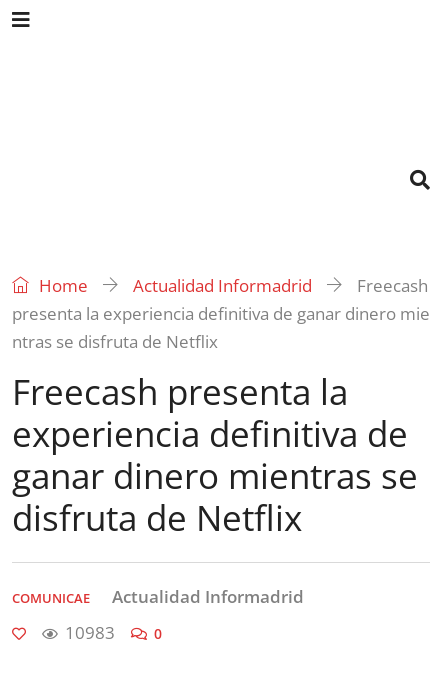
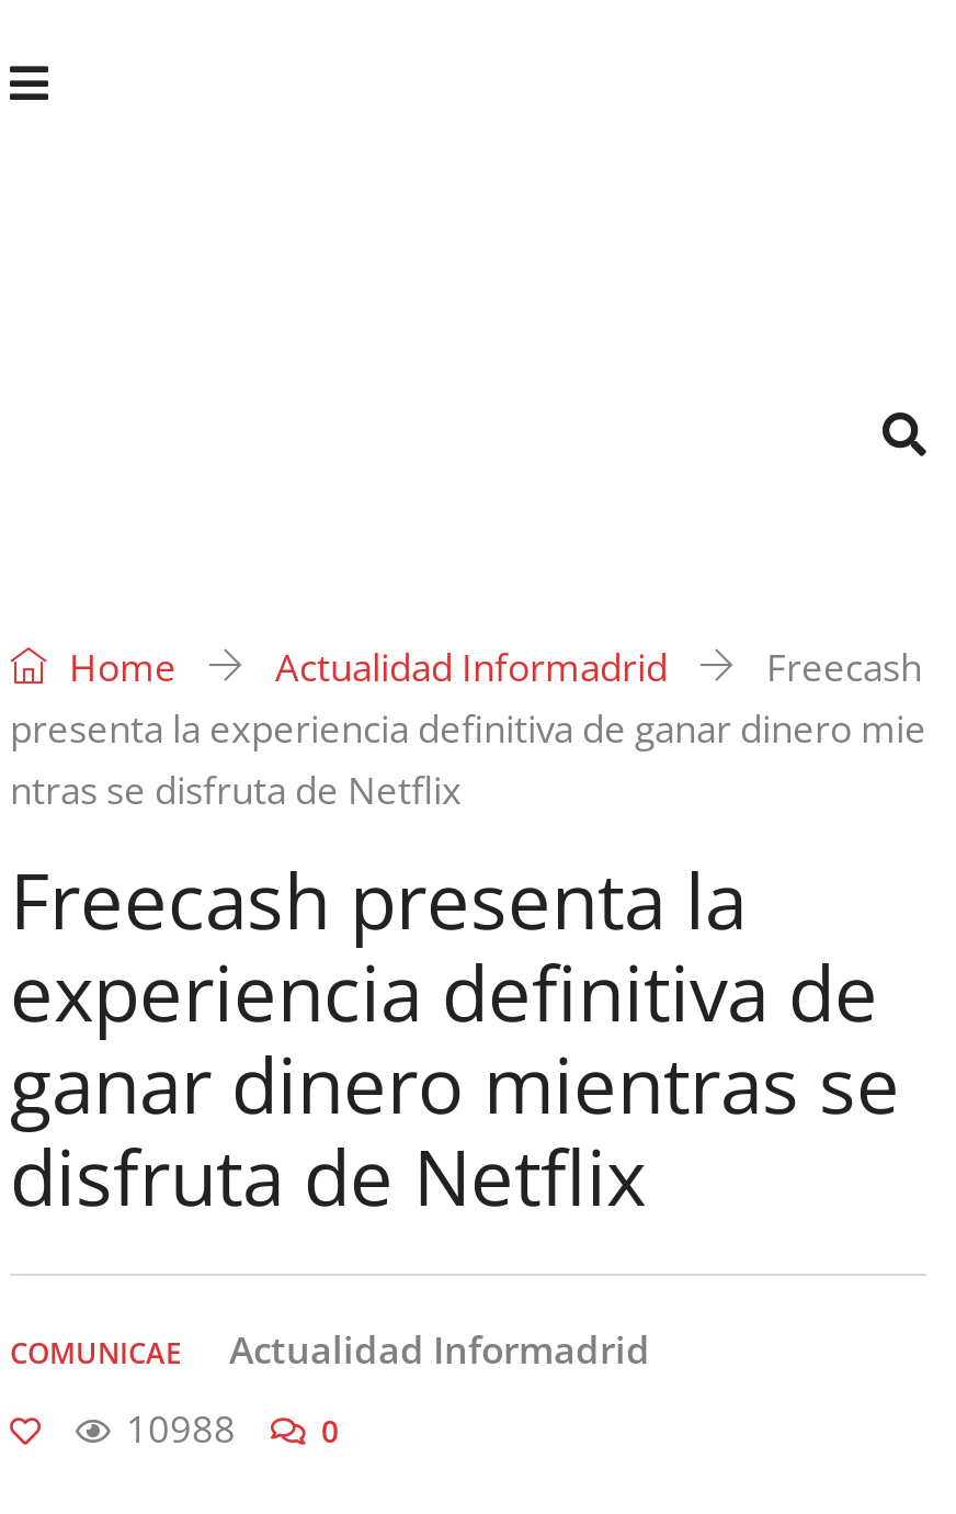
- 10983
+ 10988
